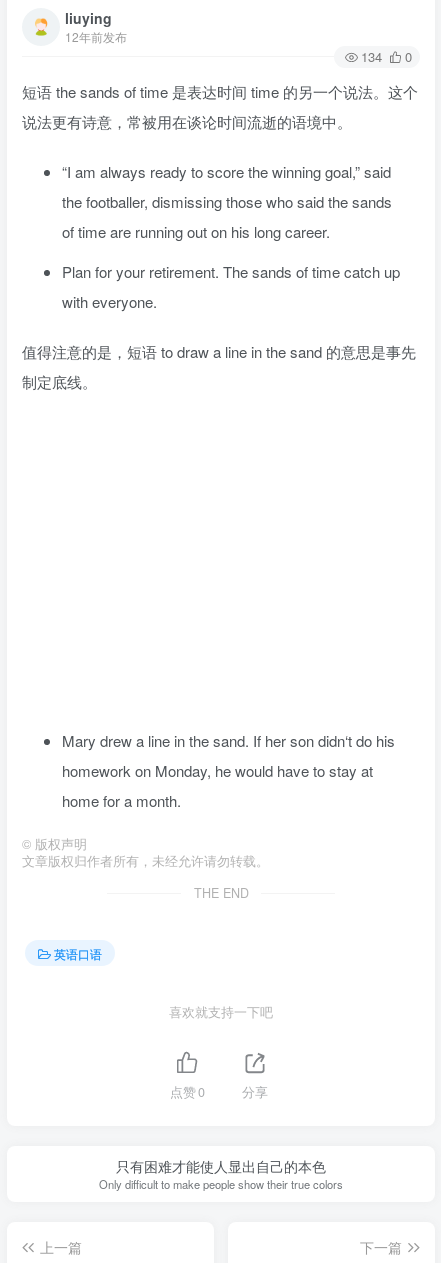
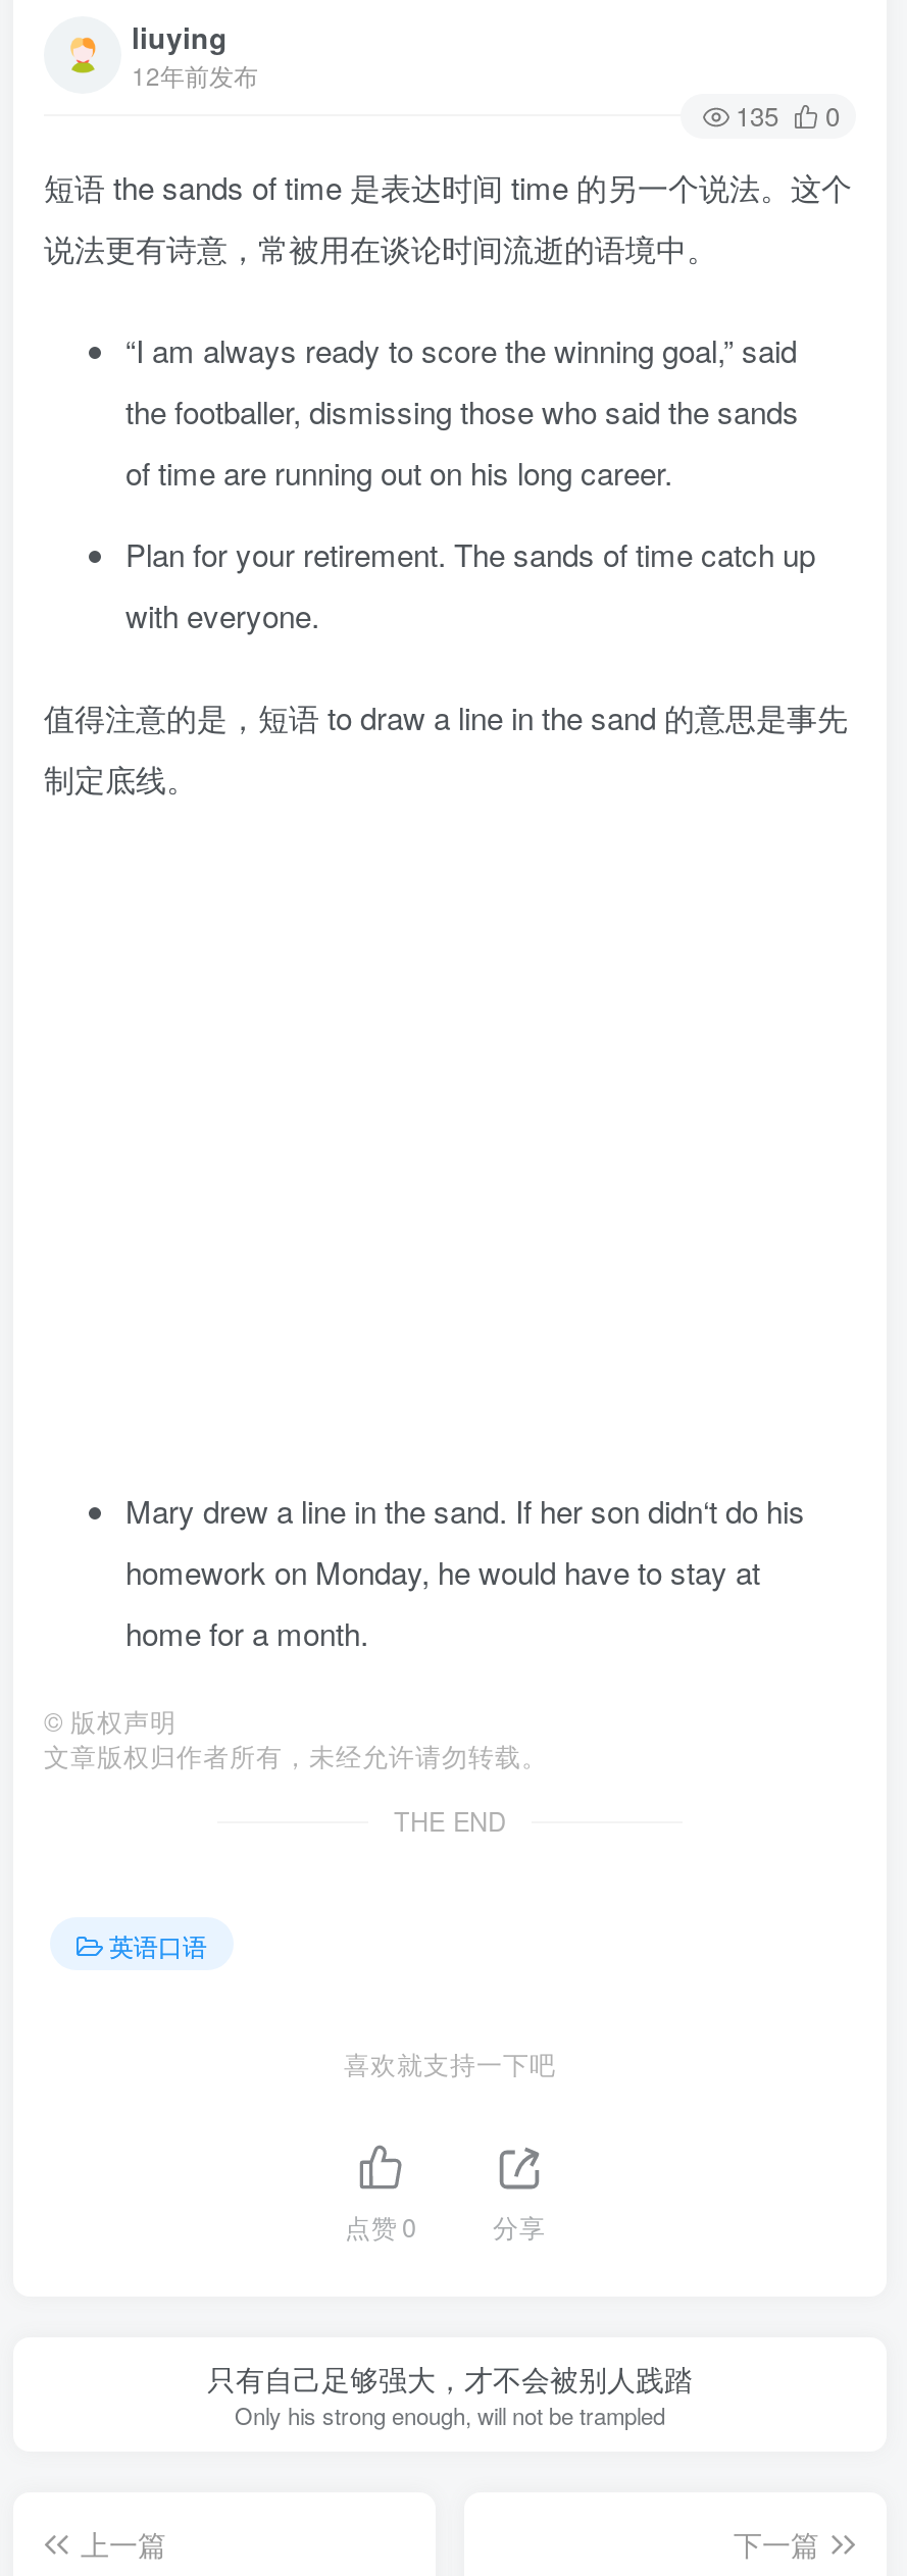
- 134 0
+ 135 0

- 只有困难才能使人显出自己的本色
- Only difficult to make people show their true colors
+ 只有自己足够强大，才不会被别人践踏
+ Only his strong enough, will not be trampled
